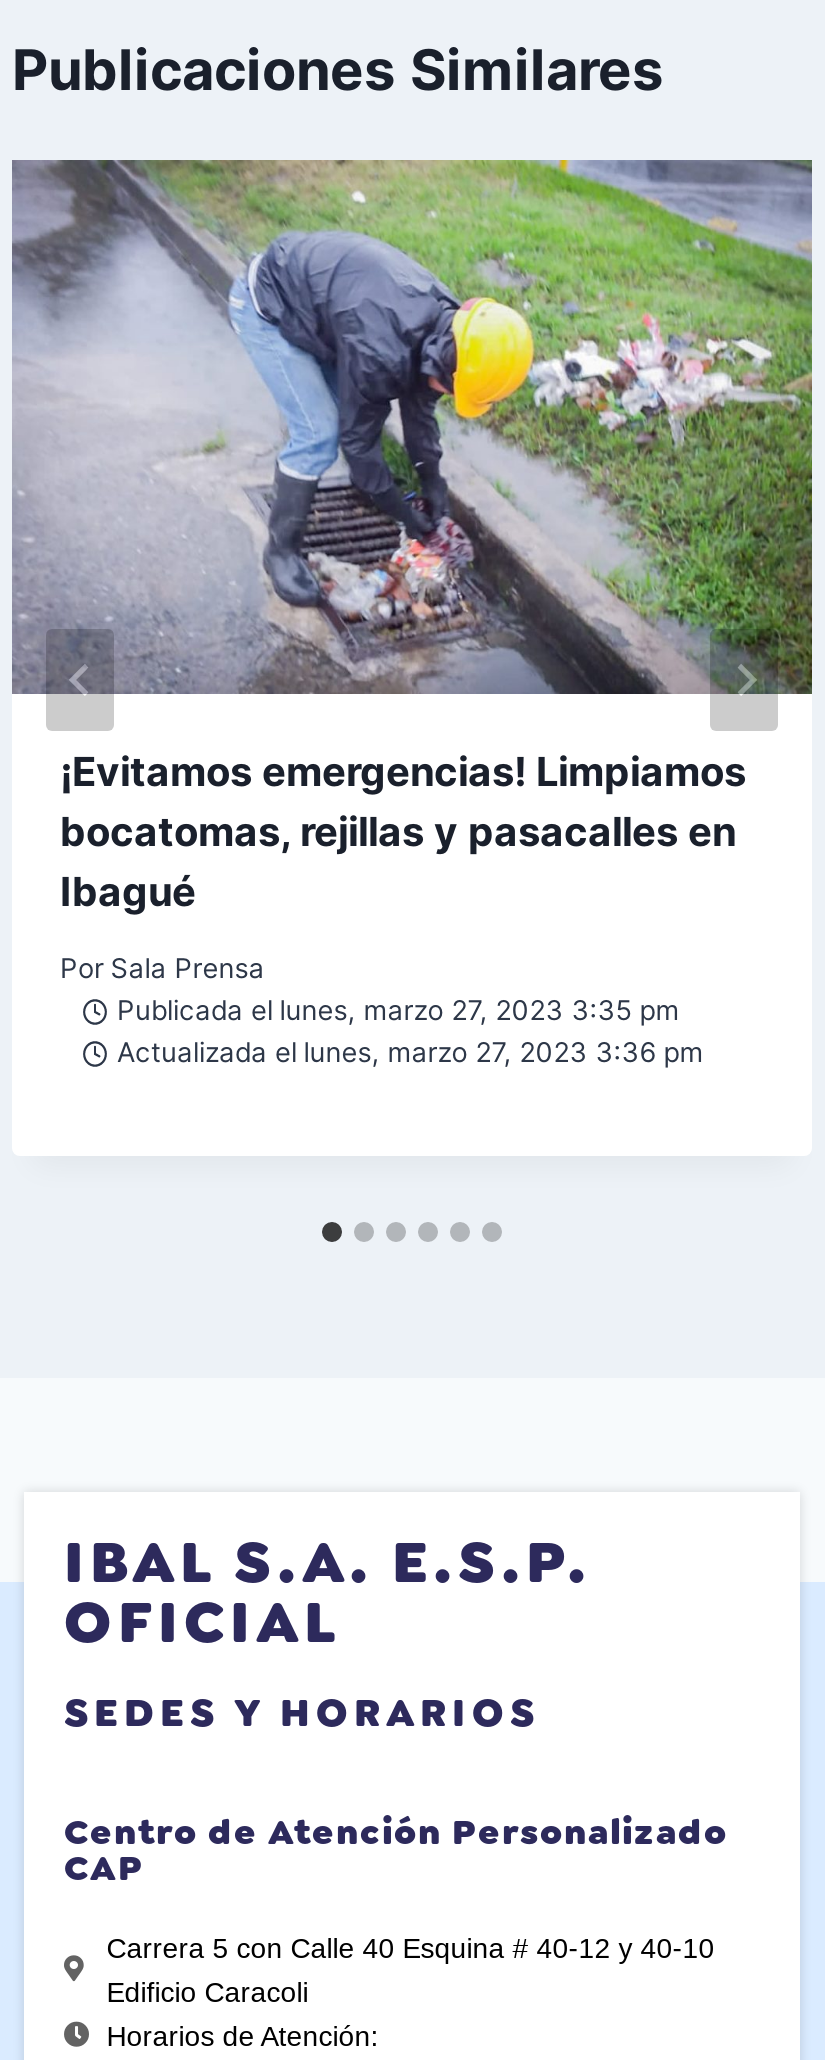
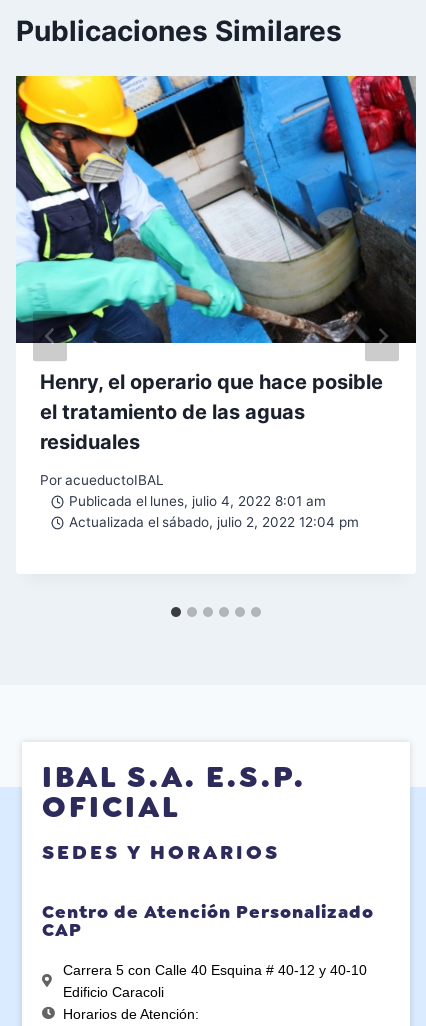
- [image]
- ¡Evitamos emergencias! Limpiamos
- bocatomas, rejillas y pasacalles en
- Ibagué
+ [image]
+ Henry, el operario que hace posible
+ el tratamiento de las aguas
+ residuales

- Por Sala Prensa
- Publicada el lunes, marzo 27, 2023 3:35 pm
- Actualizada el lunes, marzo 27, 2023 3:36 pm
+ Por acueductoIBAL
+ Publicada el lunes, julio 4, 2022 8:01 am
+ Actualizada el sábado, julio 2, 2022 12:04 pm
